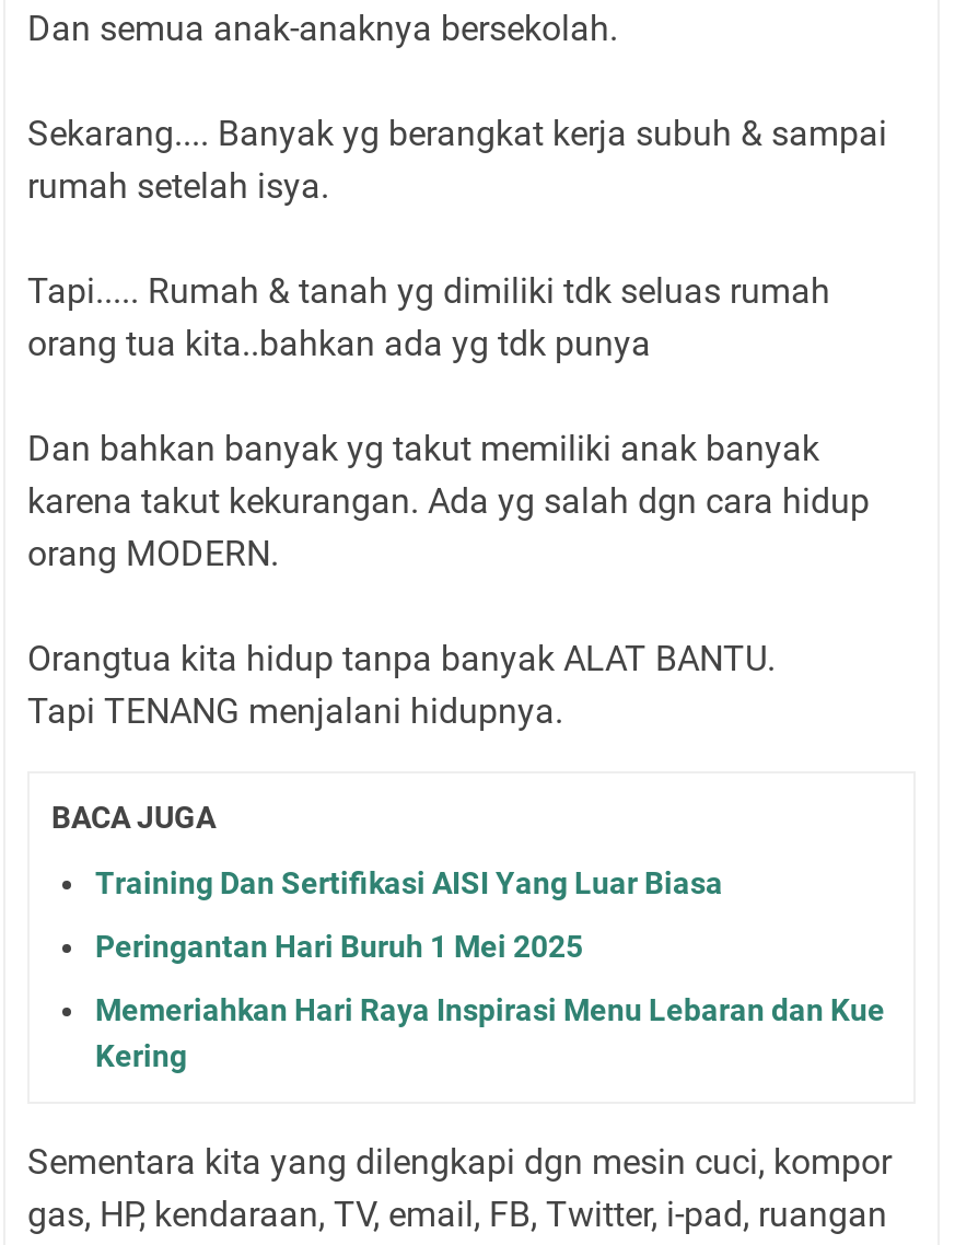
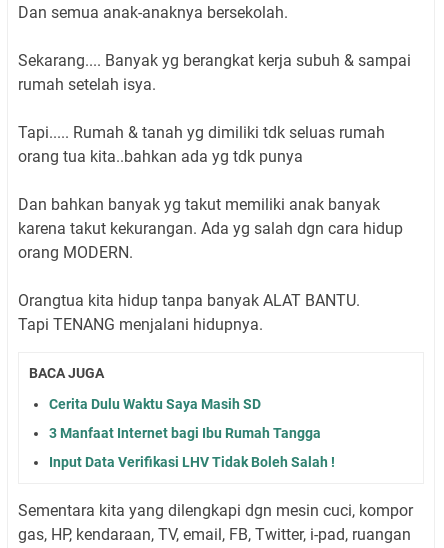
- Training Dan Sertifikasi AISI Yang Luar Biasa
+ Cerita Dulu Waktu Saya Masih SD

- Peringantan Hari Buruh 1 Mei 2025
+ 3 Manfaat Internet bagi Ibu Rumah Tangga

- Memeriahkan Hari Raya Inspirasi Menu Lebaran dan Kue
- Kering
+ Input Data Verifikasi LHV Tidak Boleh Salah !
